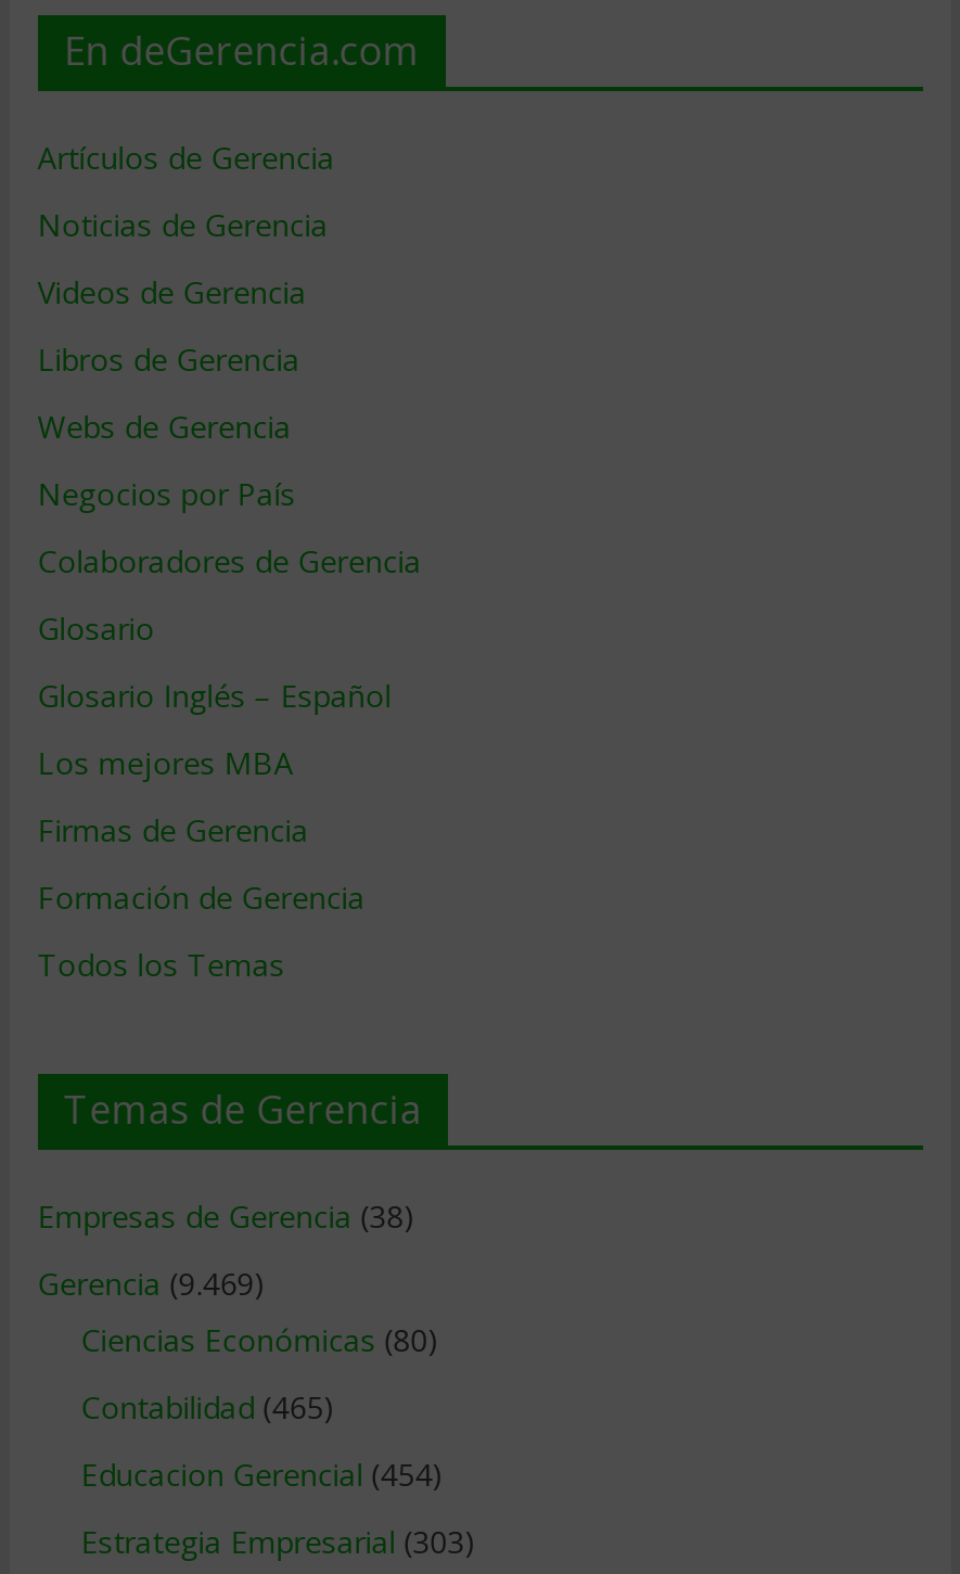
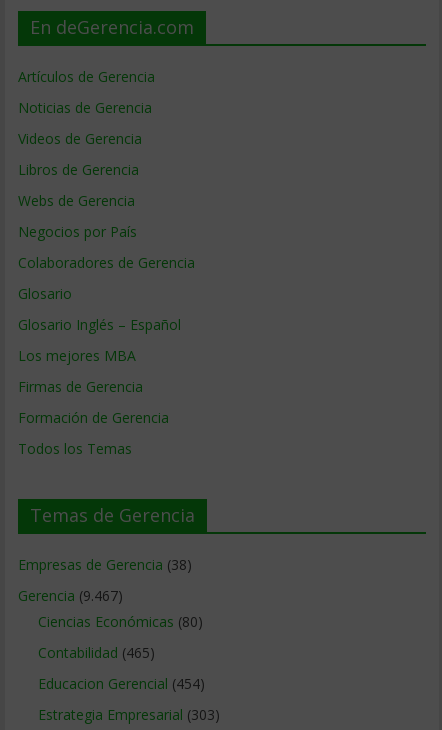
- Gerencia (9.469)
+ Gerencia (9.467)
